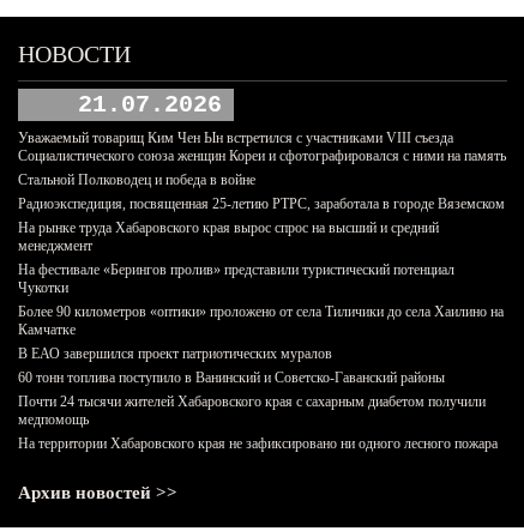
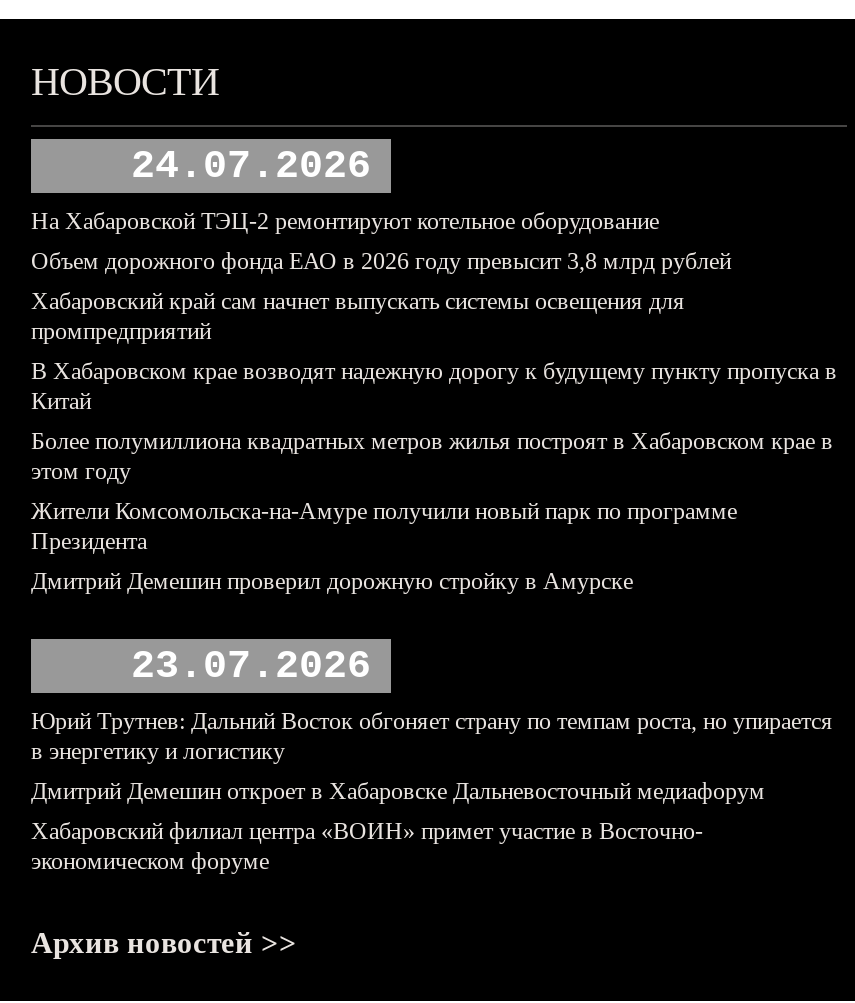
- 21.07.2026
- Уважаемый товарищ Ким Чен Ын встретился с участниками VIII съезда
- Социалистического союза женщин Кореи и сфотографировался с ними на память
- Стальной Полководец и победа в войне
- Радиоэкспедиция, посвященная 25-летию РТРС, заработала в городе Вяземском
- На рынке труда Хабаровского края вырос спрос на высший и средний
- менеджмент
- На фестивале «Берингов пролив» представили туристический потенциал
- Чукотки
- Более 90 километров «оптики» проложено от села Тиличики до села Хаилино на
- Камчатке
- В ЕАО завершился проект патриотических муралов
- 60 тонн топлива поступило в Ванинский и Советско-Гаванский районы
- Почти 24 тысячи жителей Хабаровского края с сахарным диабетом получили
- медпомощь
- На территории Хабаровского края не зафиксировано ни одного лесного пожара
+ 24.07.2026
+ На Хабаровской ТЭЦ-2 ремонтируют котельное оборудование
+ Объем дорожного фонда ЕАО в 2026 году превысит 3,8 млрд рублей
+ Хабаровский край сам начнет выпускать системы освещения для
+ промпредприятий
+ В Хабаровском крае возводят надежную дорогу к будущему пункту пропуска в
+ Китай
+ Более полумиллиона квадратных метров жилья построят в Хабаровском крае в
+ этом году
+ Жители Комсомольска-на-Амуре получили новый парк по программе
+ Президента
+ Дмитрий Демешин проверил дорожную стройку в Амурске
+ 23.07.2026
+ Юрий Трутнев: Дальний Восток обгоняет страну по темпам роста, но упирается
+ в энергетику и логистику
+ Дмитрий Демешин откроет в Хабаровске Дальневосточный медиафорум
+ Хабаровский филиал центра «ВОИН» примет участие в Восточно-
+ экономическом форуме
